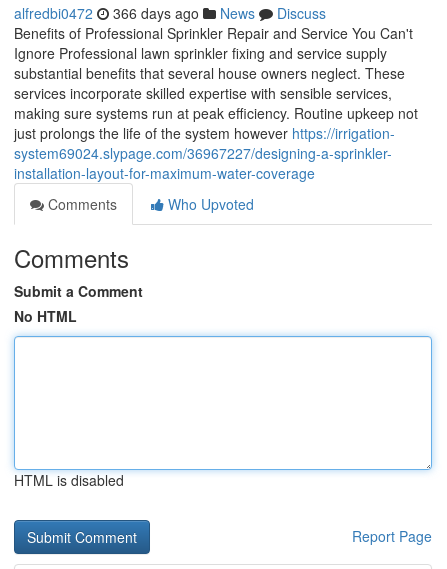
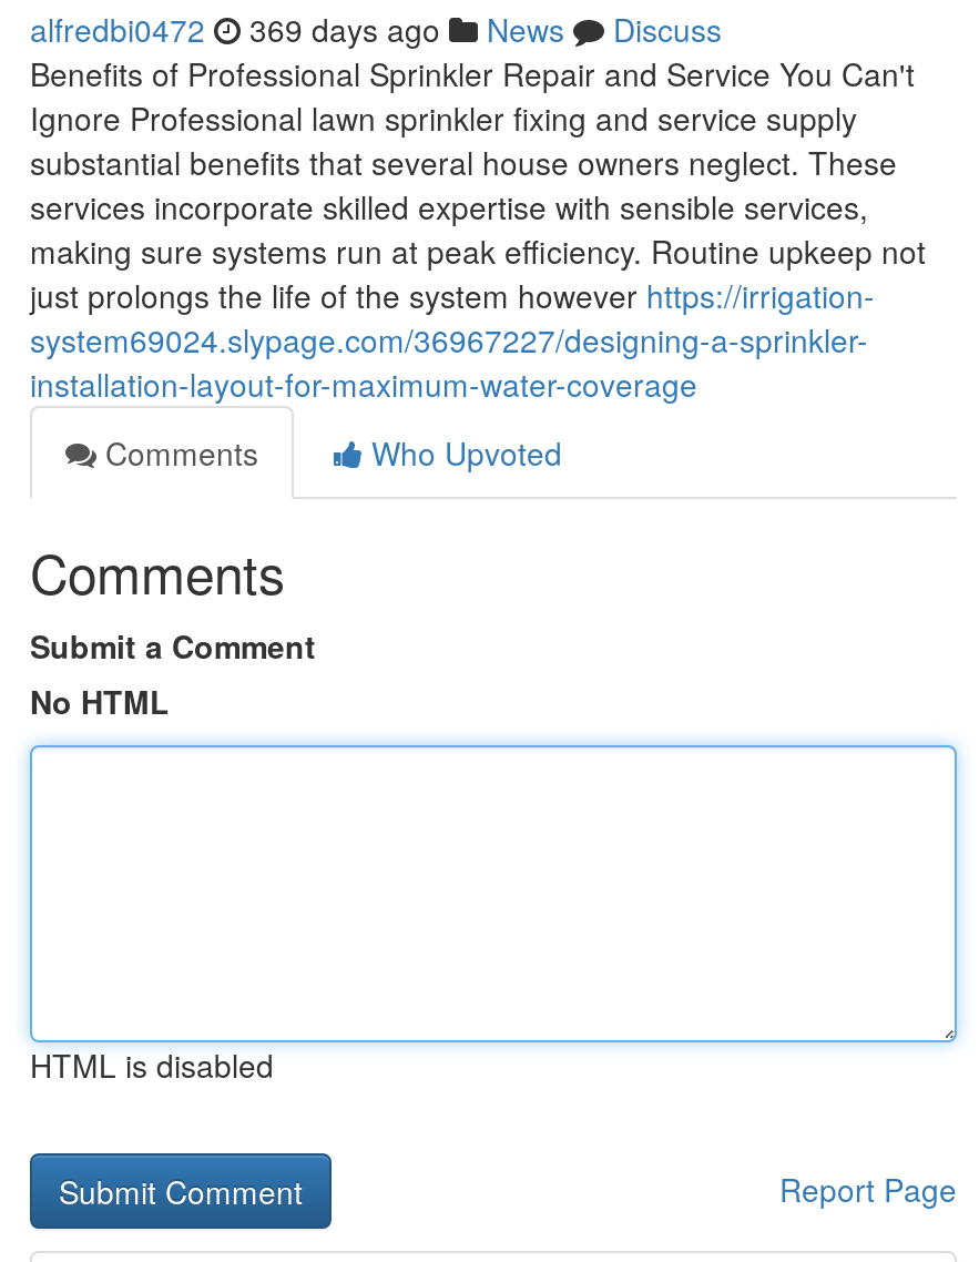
- alfredbi0472 366 days ago News Discuss
+ alfredbi0472 369 days ago News Discuss
